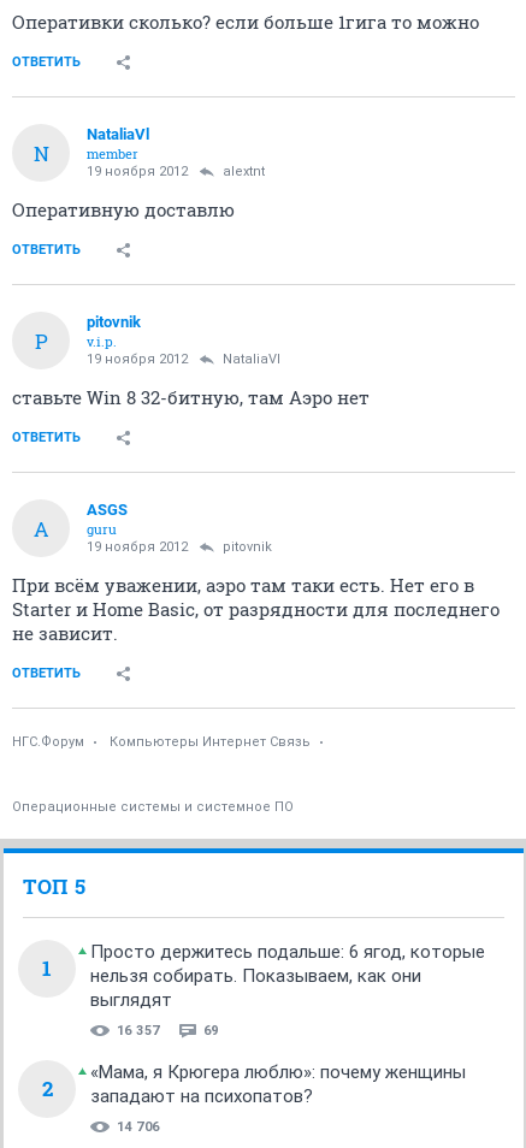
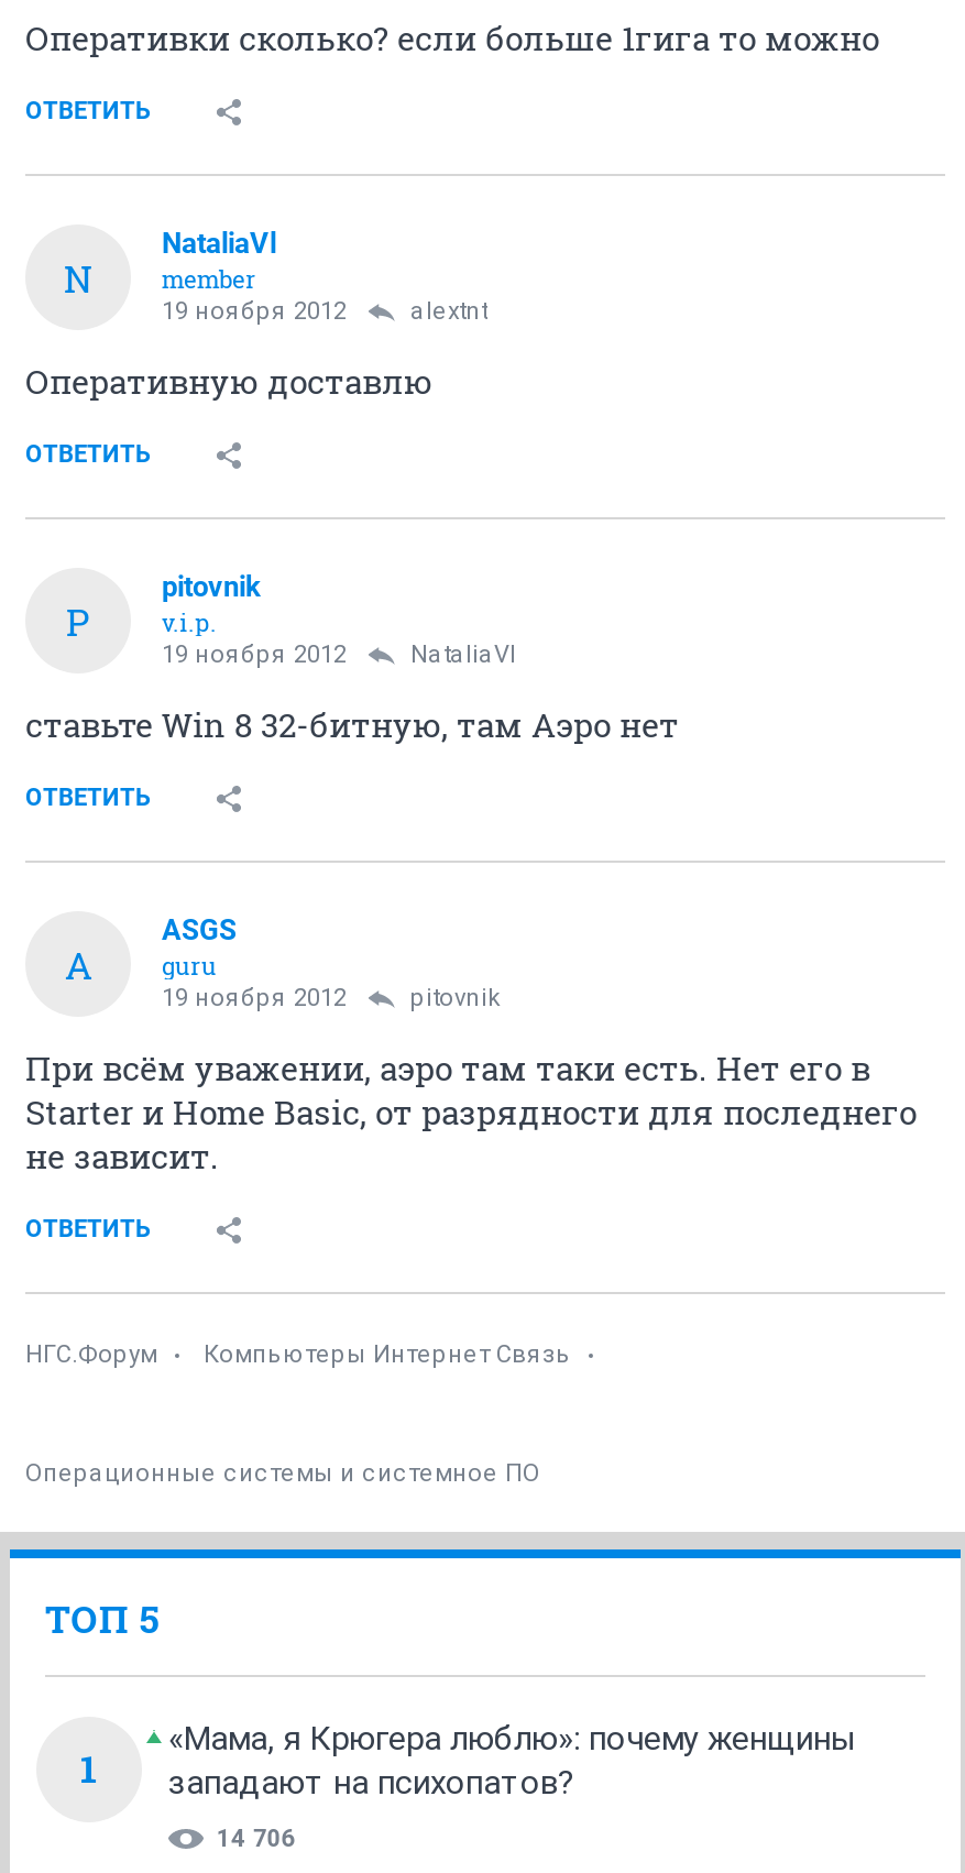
- Просто держитесь подальше: 6 ягод, которые
- нельзя собирать. Показываем, как они
- выглядят
- 16 357
- 69
- 2
